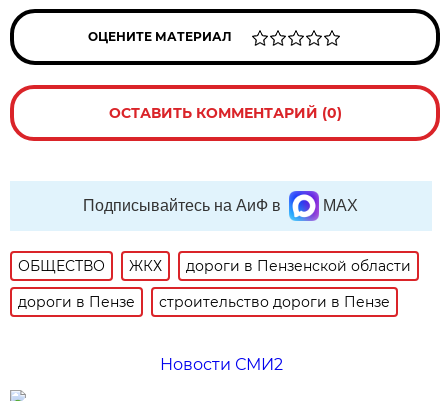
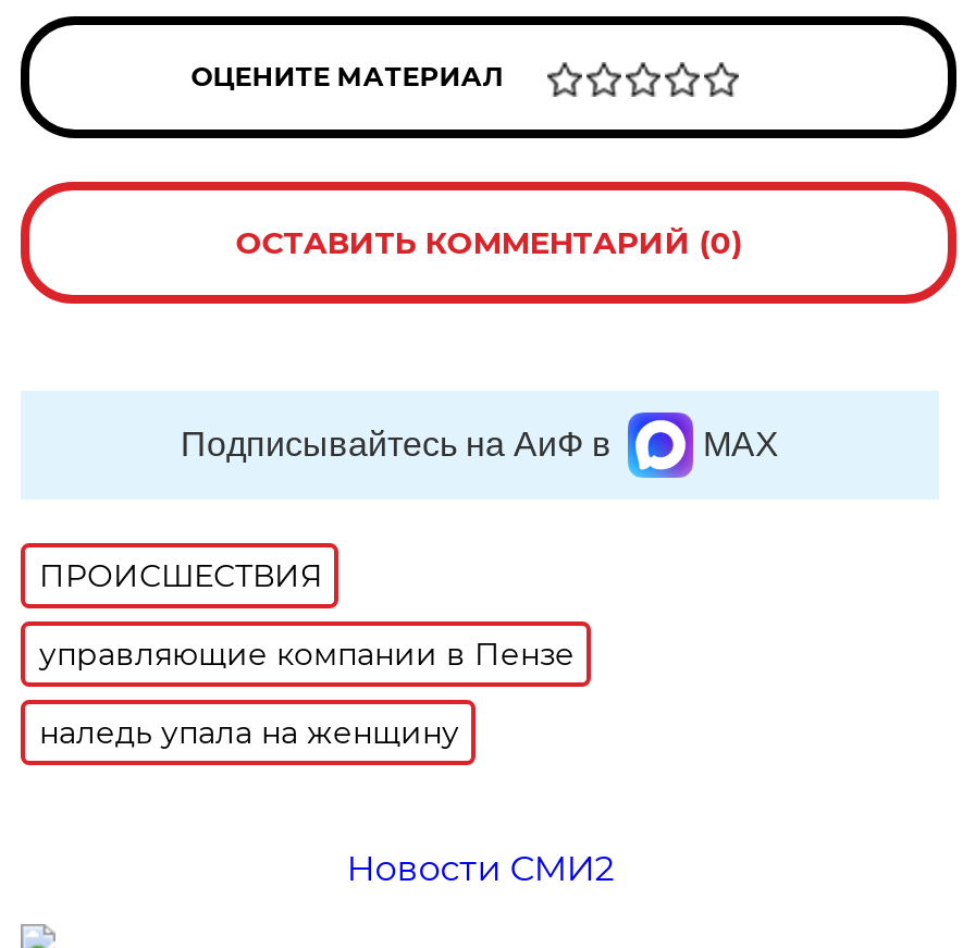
- ОБЩЕСТВО
- ЖКХ
- дороги в Пензенской области
- дороги в Пензе
- строительство дороги в Пензе
+ ПРОИСШЕСТВИЯ
+ управляющие компании в Пензе
+ наледь упала на женщину
